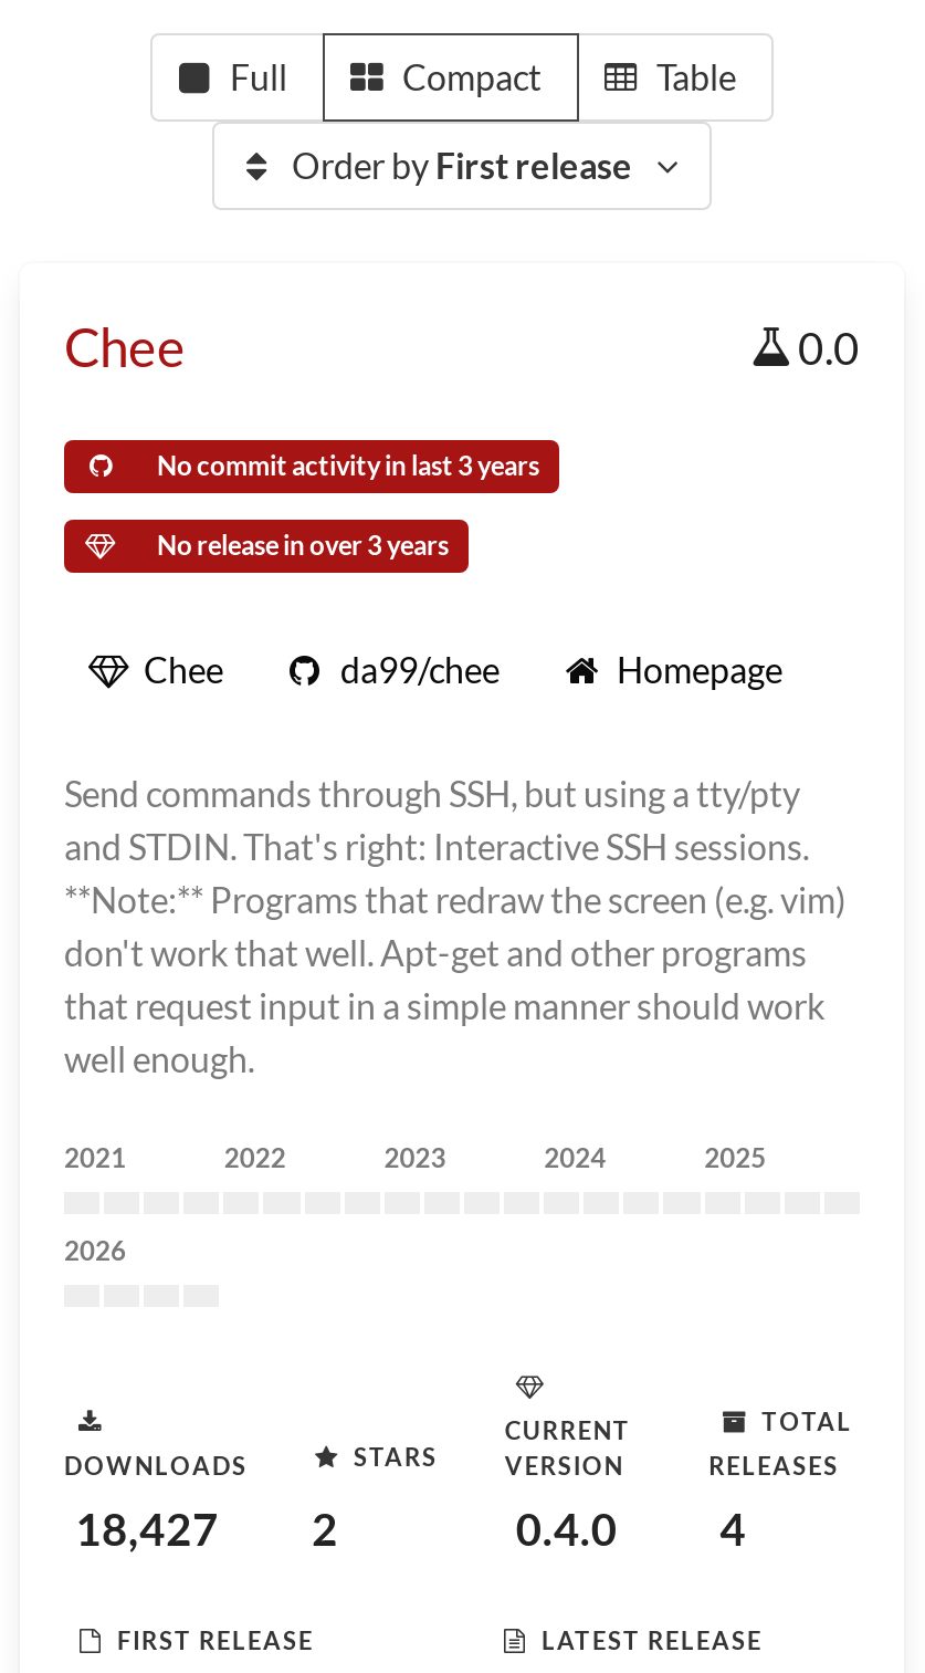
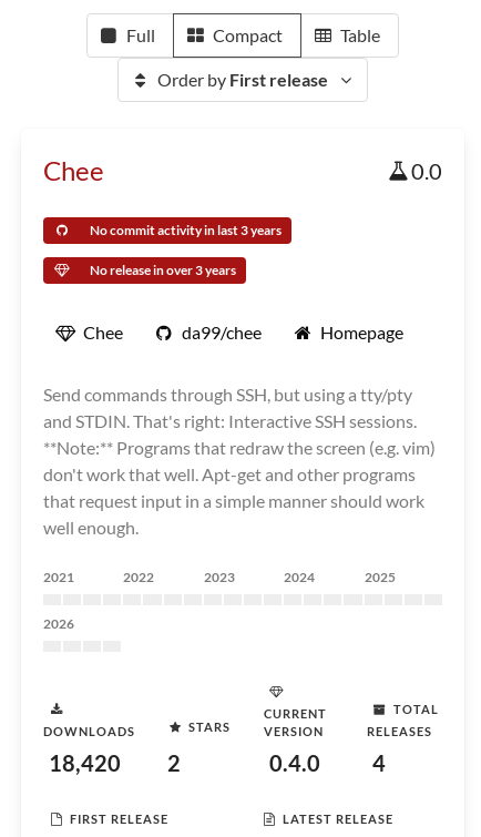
- 18,427 2
+ 18,420 2
